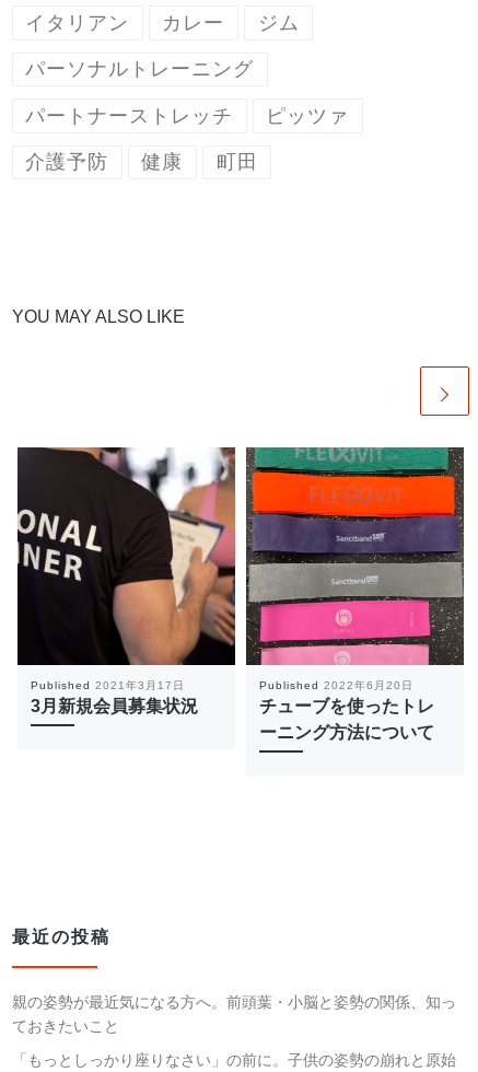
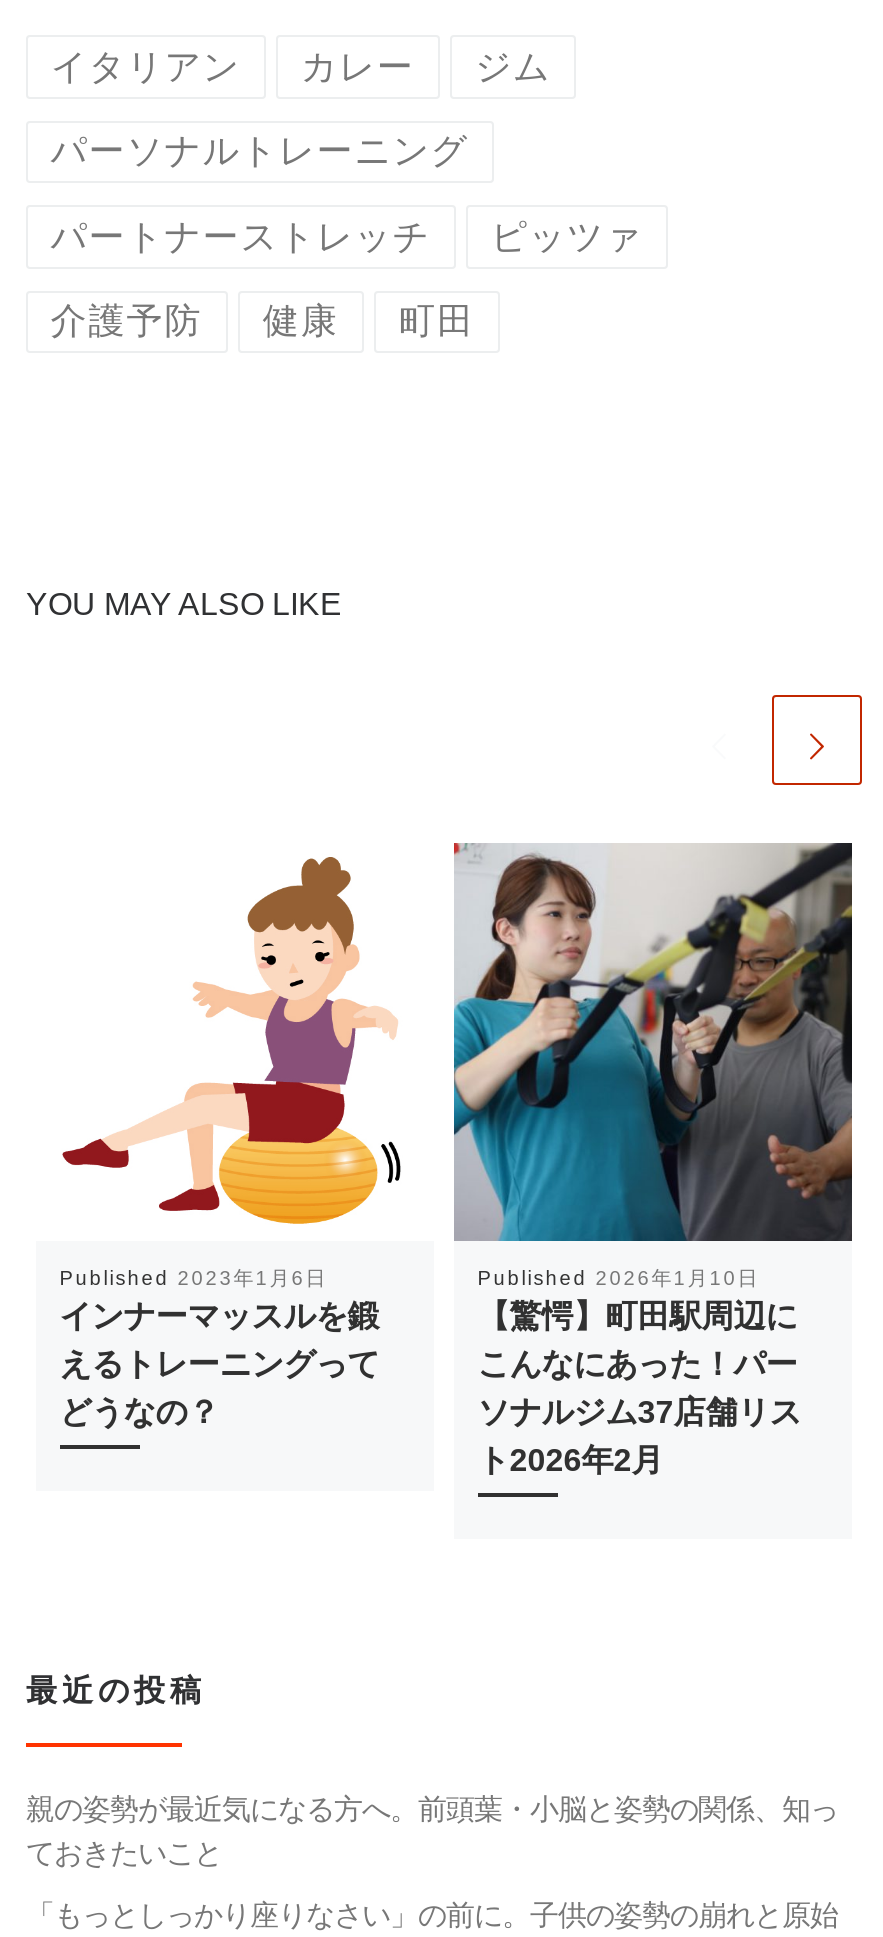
- [image]
- Published 2021年3月17日
- 3月新規会員募集状況
+ [image]
+ Published 2023年1月6日
+ インナーマッスルを鍛
+ えるトレーニングって
+ どうなの？

- [image]
- Published 2022年6月20日
- チューブを使ったトレ
- ーニング方法について
+ [image]
+ Published 2026年1月10日
+ 【驚愕】町田駅周辺に
+ こんなにあった！パー
+ ソナルジム37店舗リス
+ ト2026年2月
